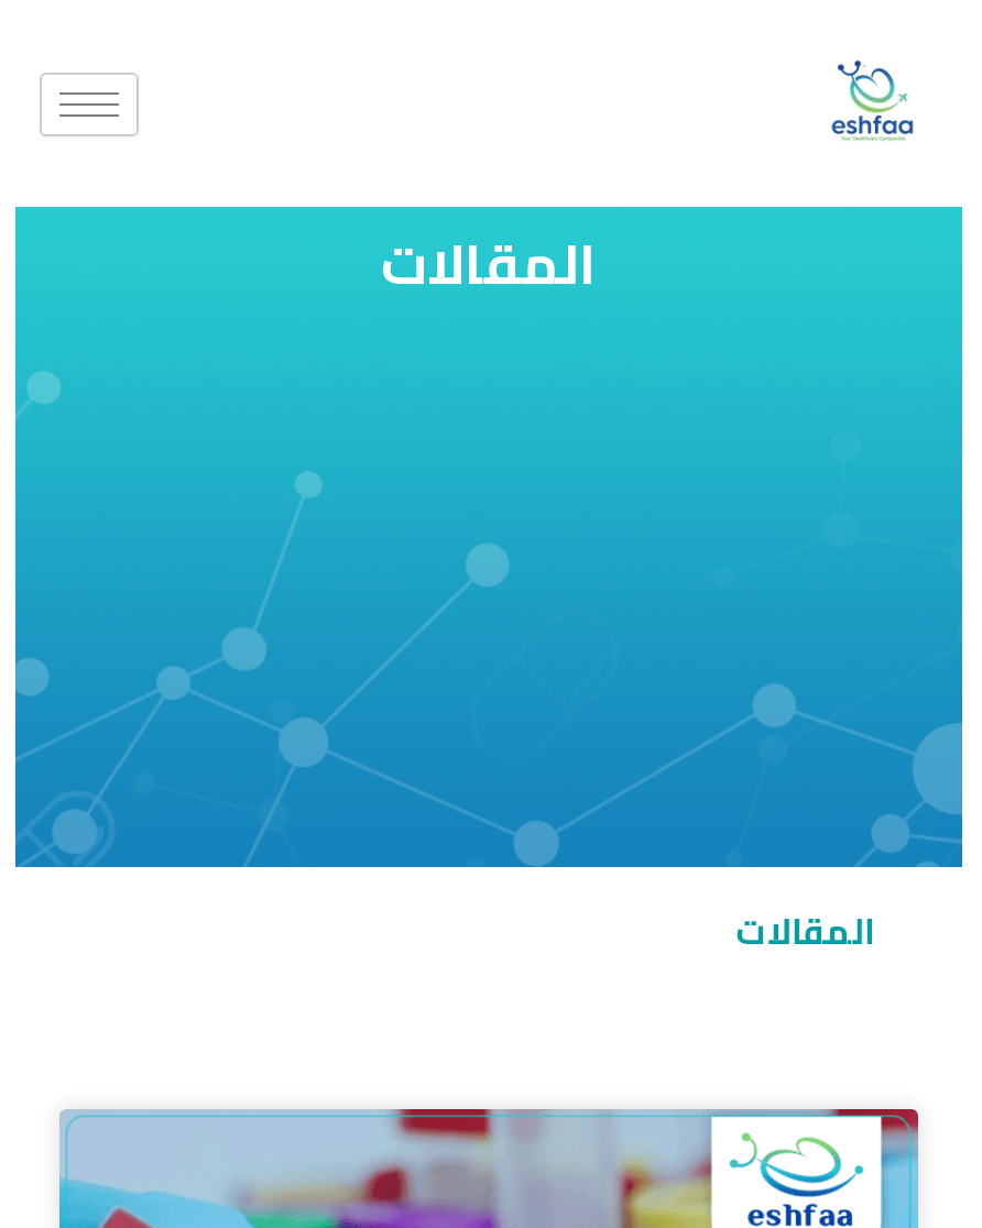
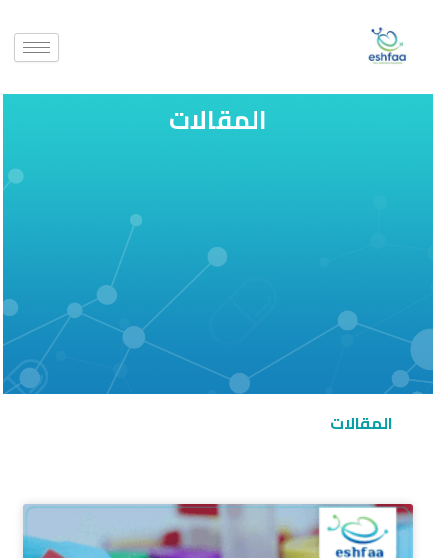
- [image]
+ [image]
